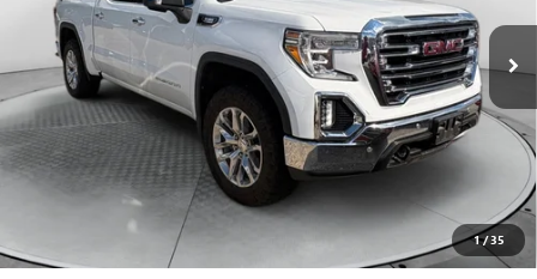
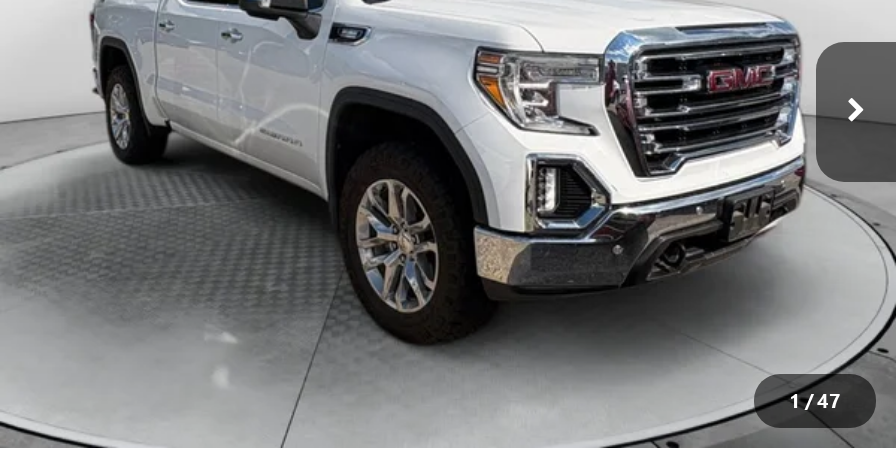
- 1 / 35
+ 1 / 47
